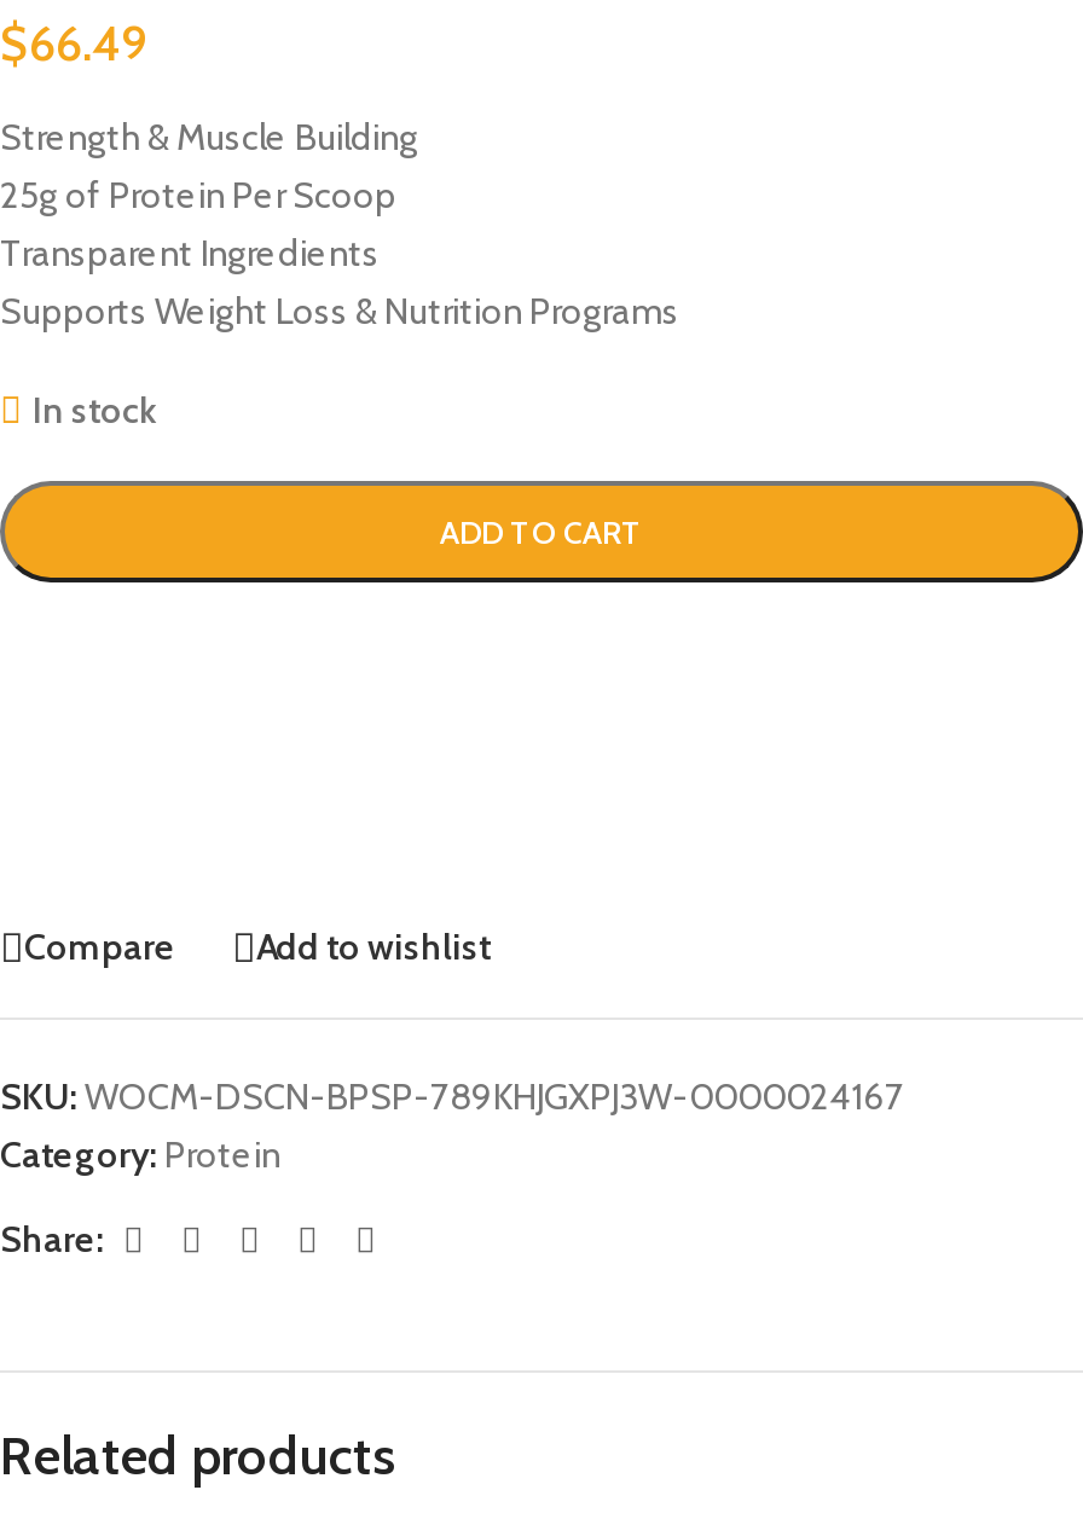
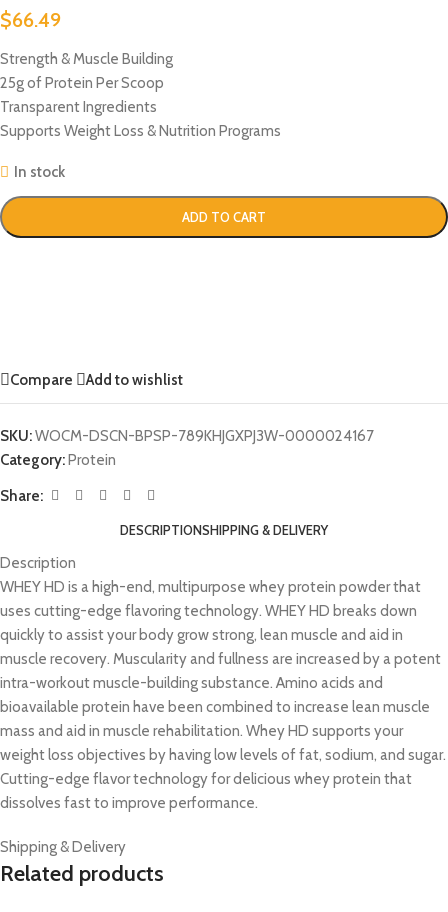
moved up: SKU: WOCM-DSCN-BPSP-789KHJGXPJ3W-0000024167 | Category: Protein | Share:

+ DESCRIPTIONSHIPPING & DELIVERY
+ Description
+ WHEY HD is a high-end, multipurpose whey protein powder that
+ uses cutting-edge flavoring technology. WHEY HD breaks down
+ quickly to assist your body grow strong, lean muscle and aid in
+ muscle recovery. Muscularity and fullness are increased by a potent
+ intra-workout muscle-building substance. Amino acids and
+ bioavailable protein have been combined to increase lean muscle
+ mass and aid in muscle rehabilitation. Whey HD supports your
+ weight loss objectives by having low levels of fat, sodium, and sugar.
+ Cutting-edge flavor technology for delicious whey protein that
+ dissolves fast to improve performance.
+ Shipping & Delivery
